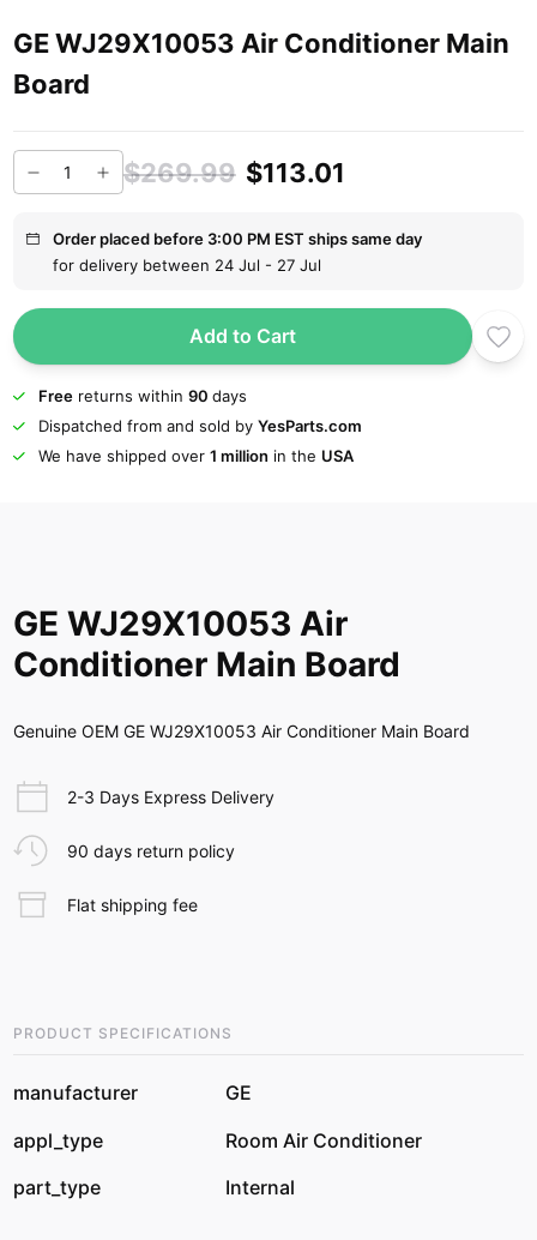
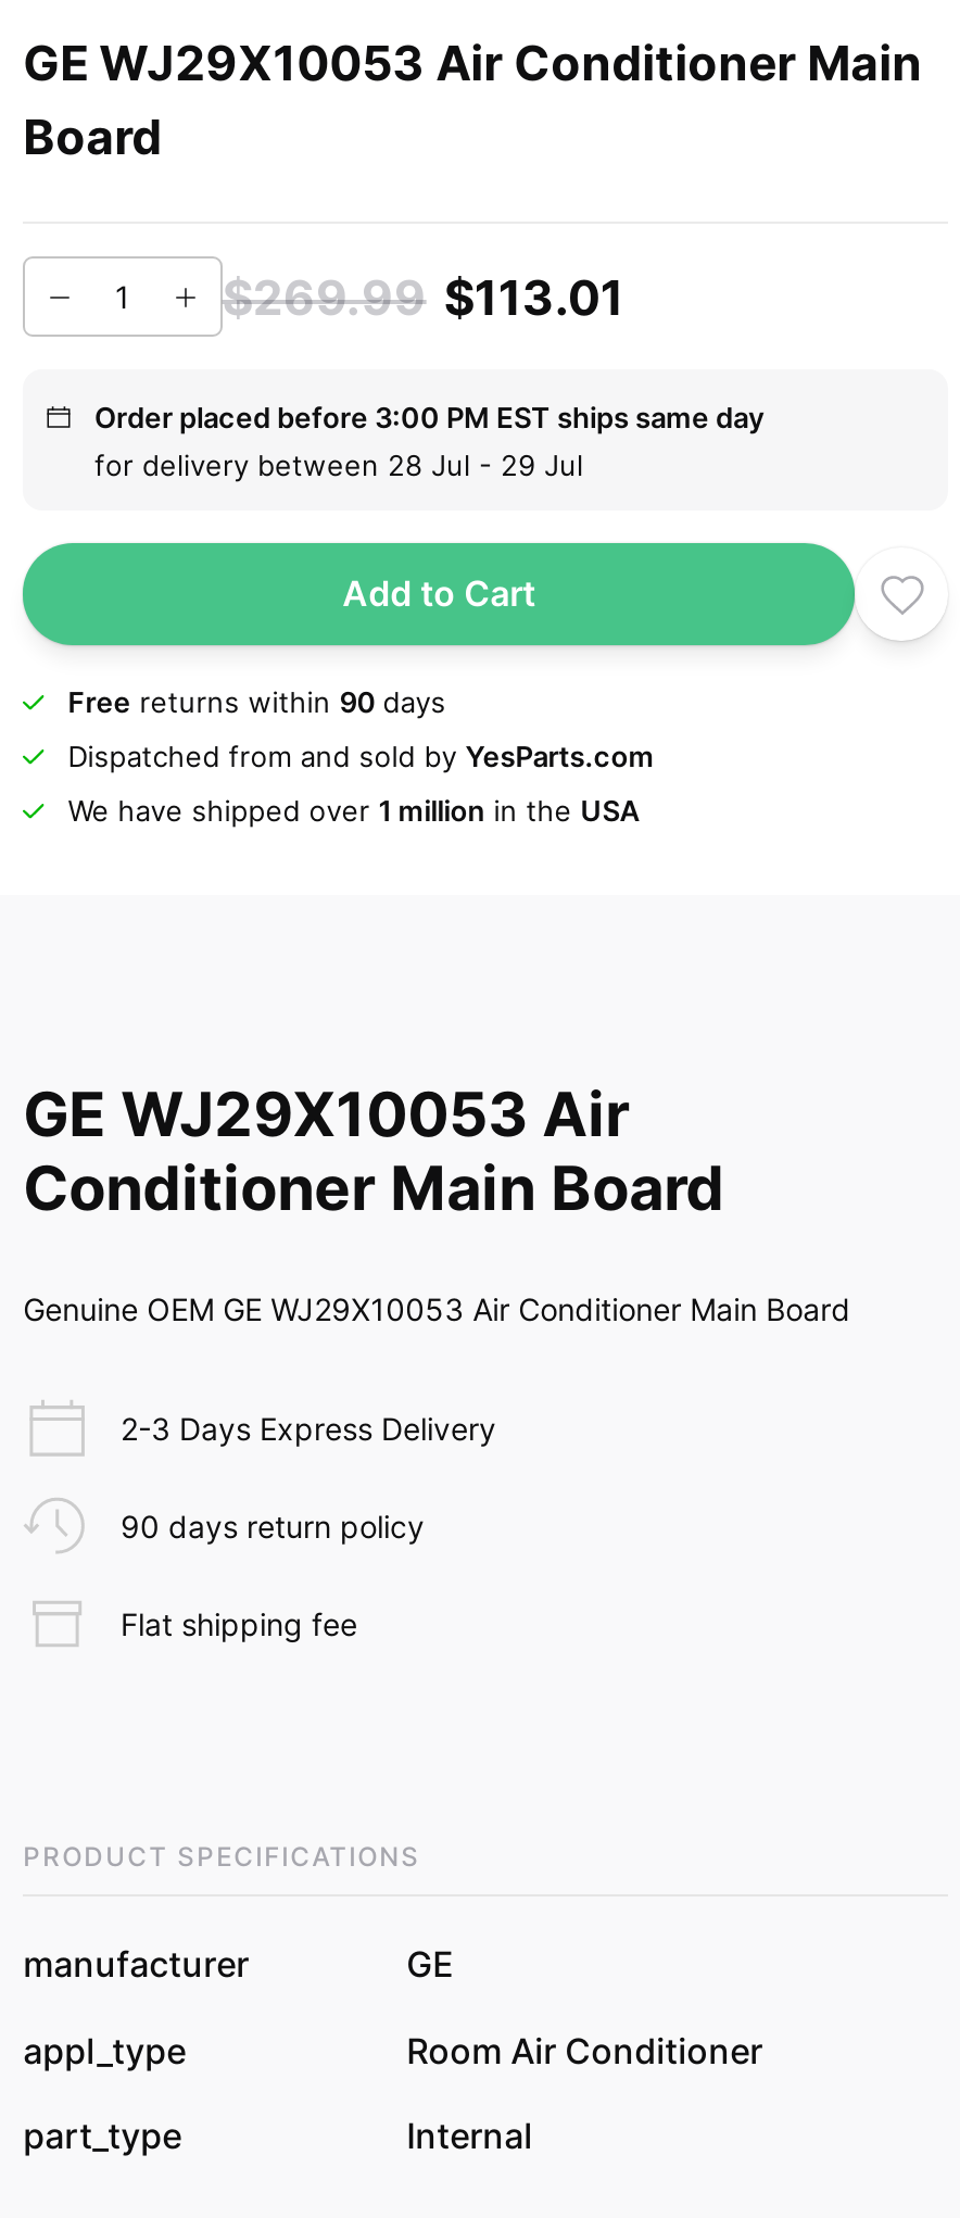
- for delivery between 24 Jul - 27 Jul
+ for delivery between 28 Jul - 29 Jul
